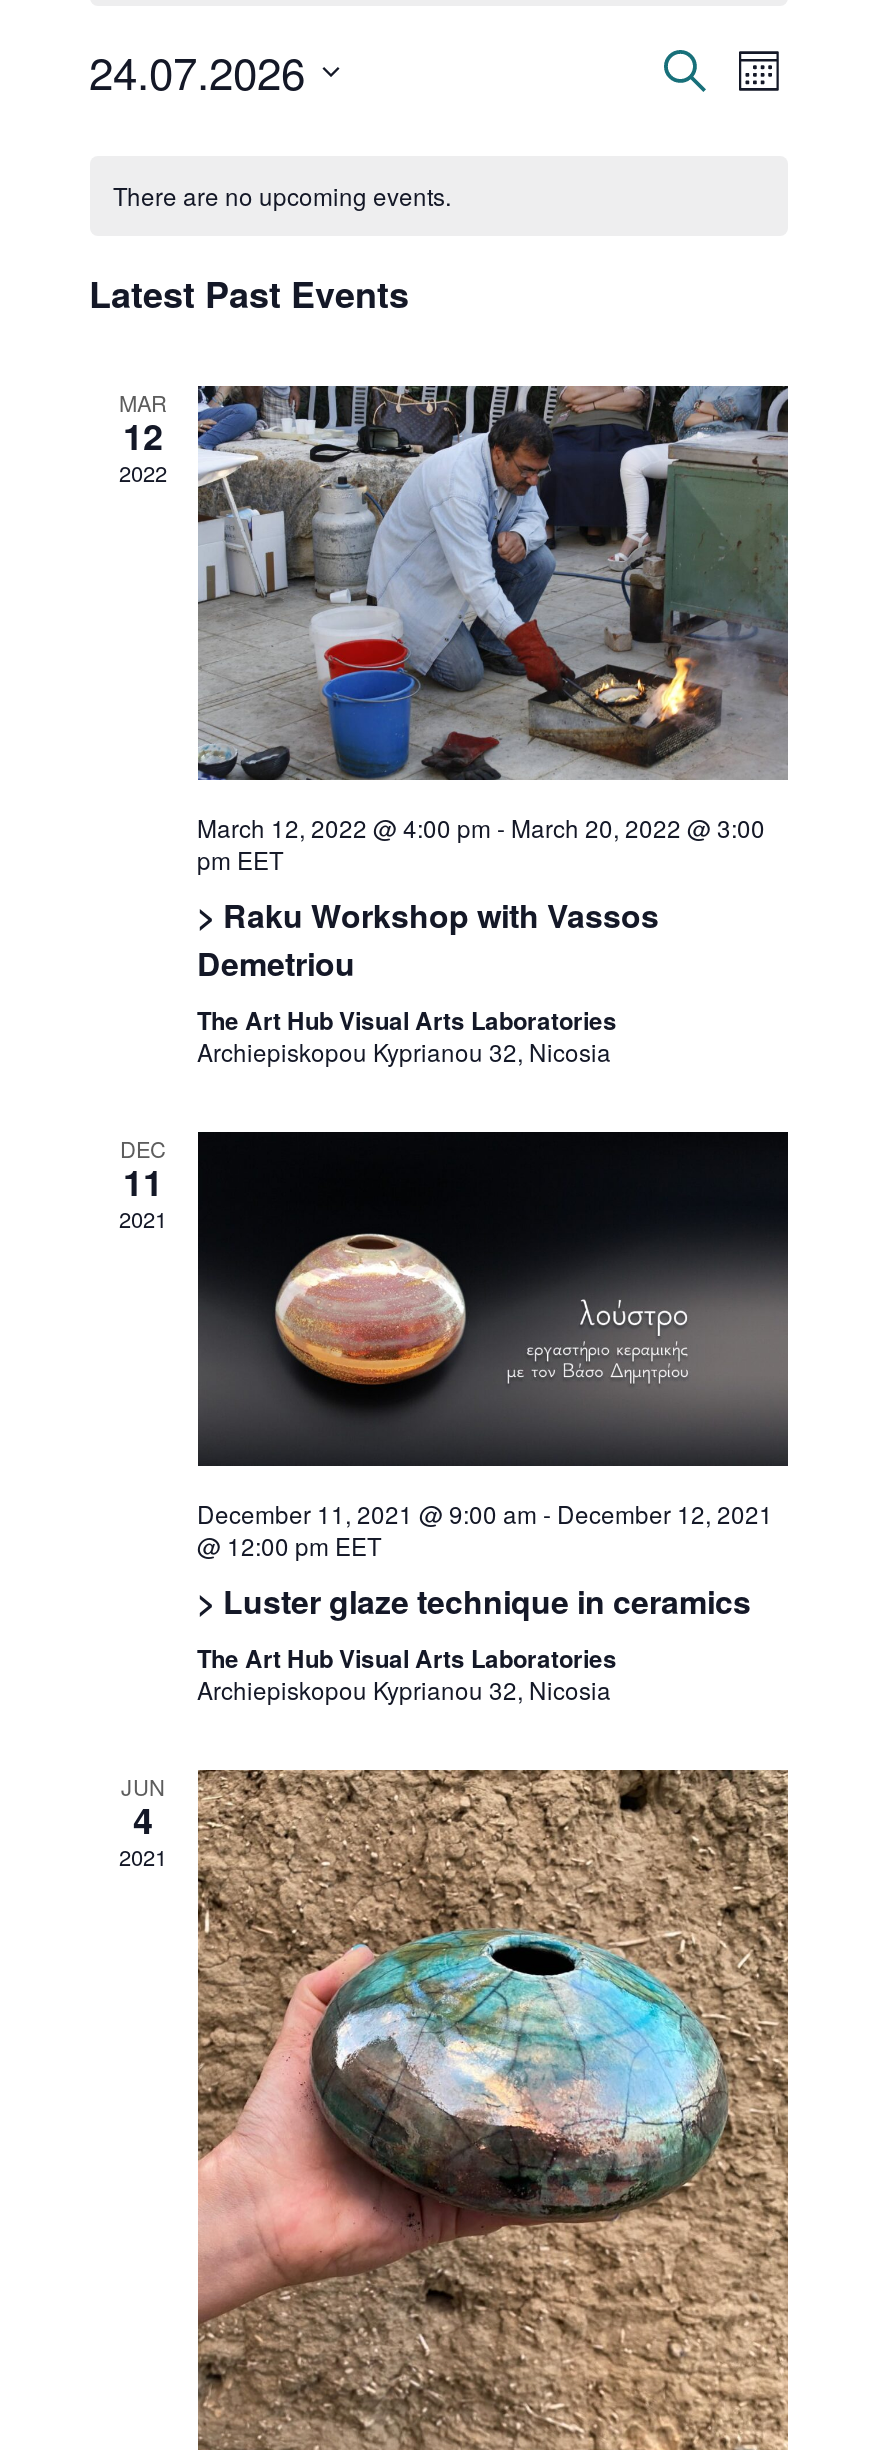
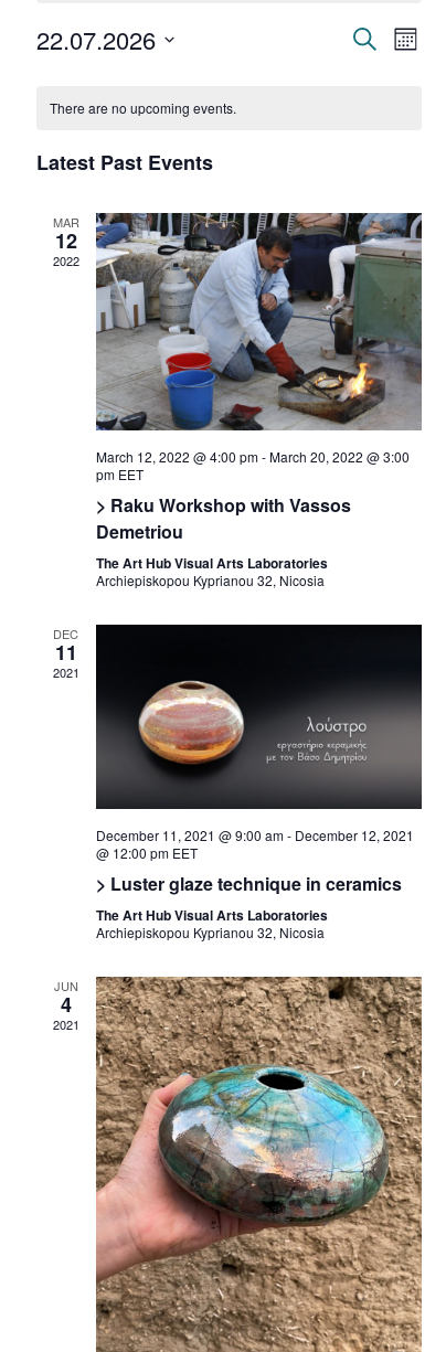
- 24.07.2026
+ 22.07.2026
